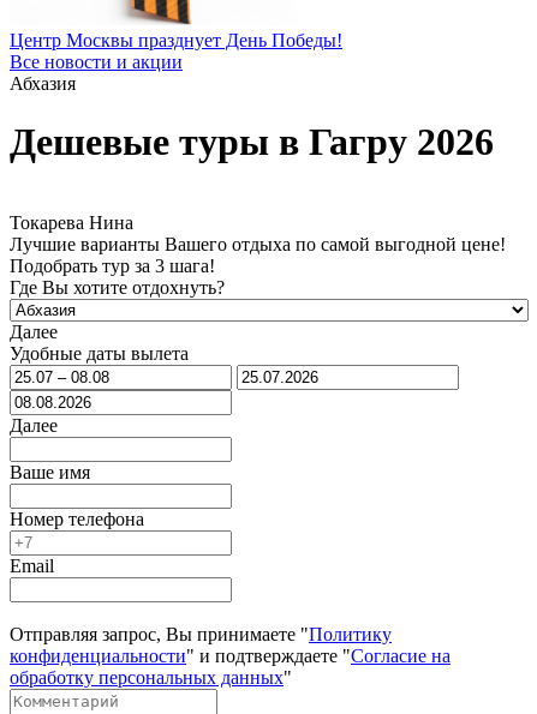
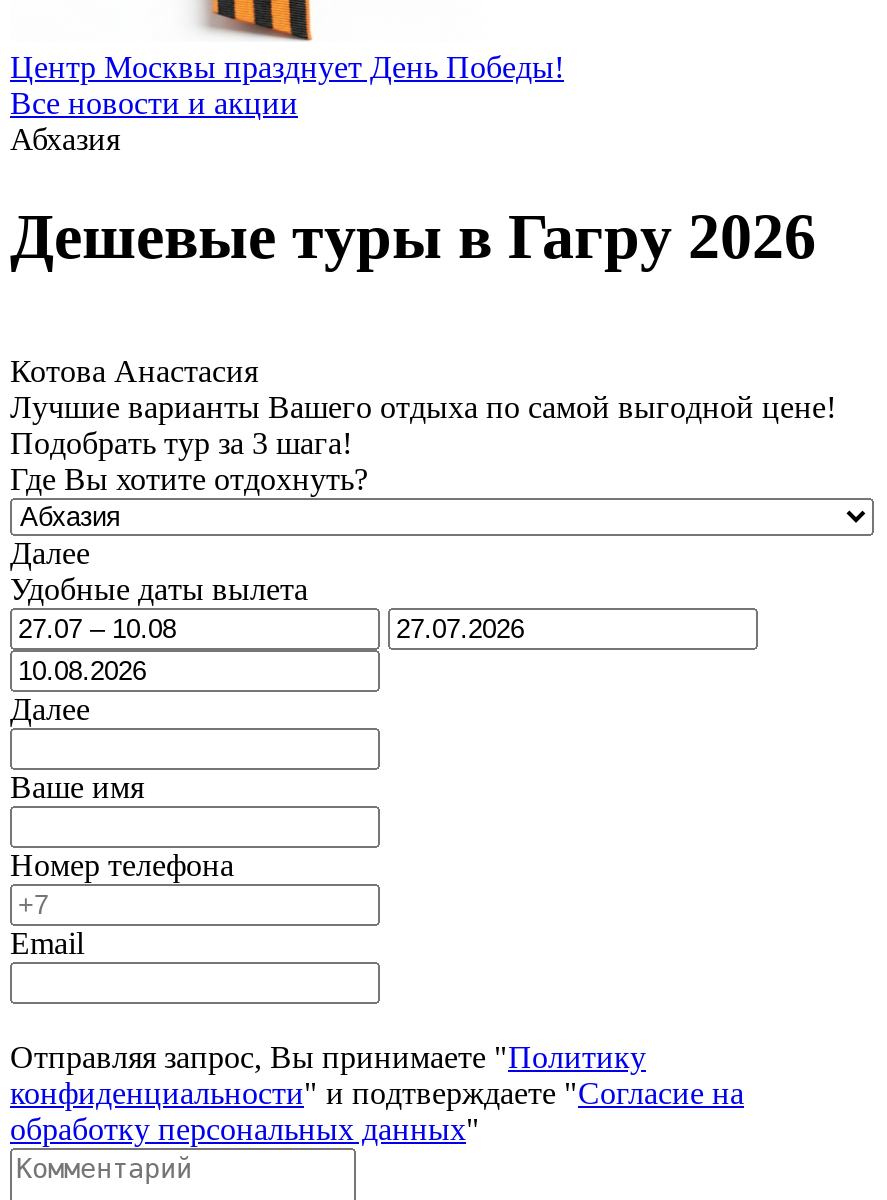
- Токарева Нина
+ Котова Анастасия
